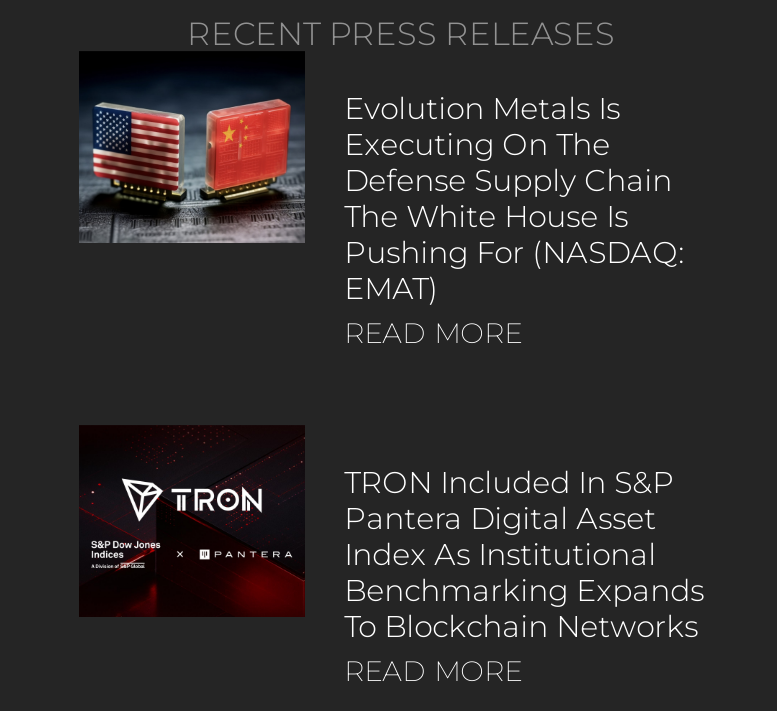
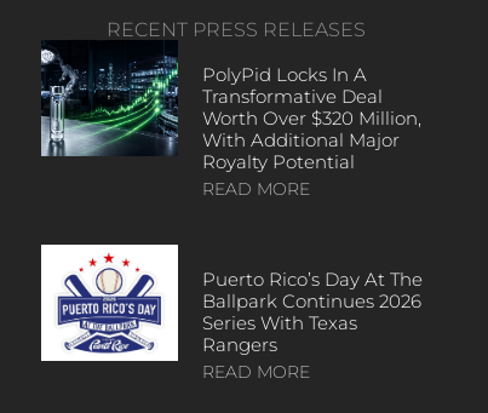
- [image]
- Evolution Metals Is
- Executing On The
- Defense Supply Chain
- The White House Is
- Pushing For (NASDAQ:
- EMAT)
+ [image]
+ PolyPid Locks In A
+ Transformative Deal
+ Worth Over $320 Million,
+ With Additional Major
+ Royalty Potential

- [image]
- TRON Included In S&P
- Pantera Digital Asset
- Index As Institutional
- Benchmarking Expands
- To Blockchain Networks
+ [image]
+ Puerto Rico’s Day At The
+ Ballpark Continues 2026
+ Series With Texas
+ Rangers
